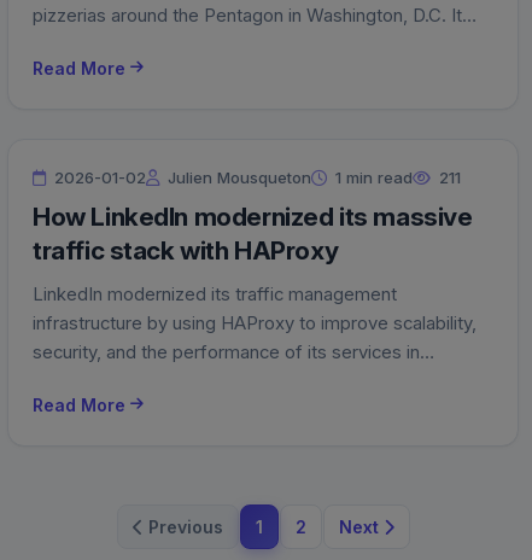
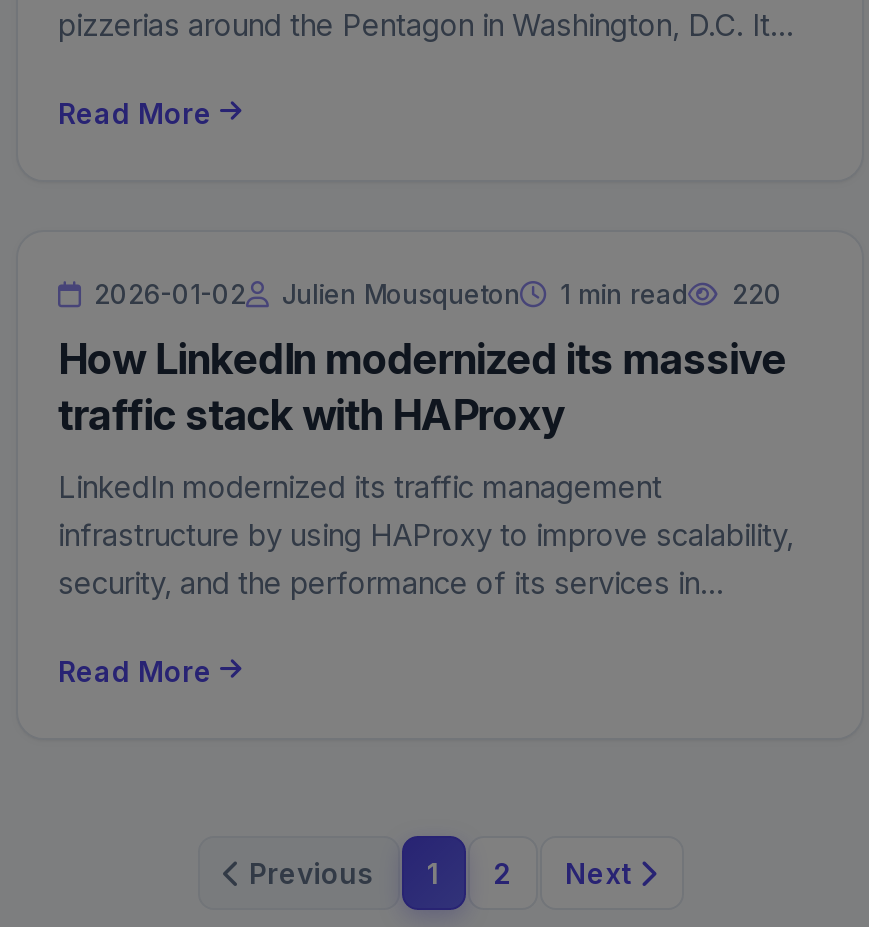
- 2026-01-02 Julien Mousqueton 1 min read 211
+ 2026-01-02 Julien Mousqueton 1 min read 220
